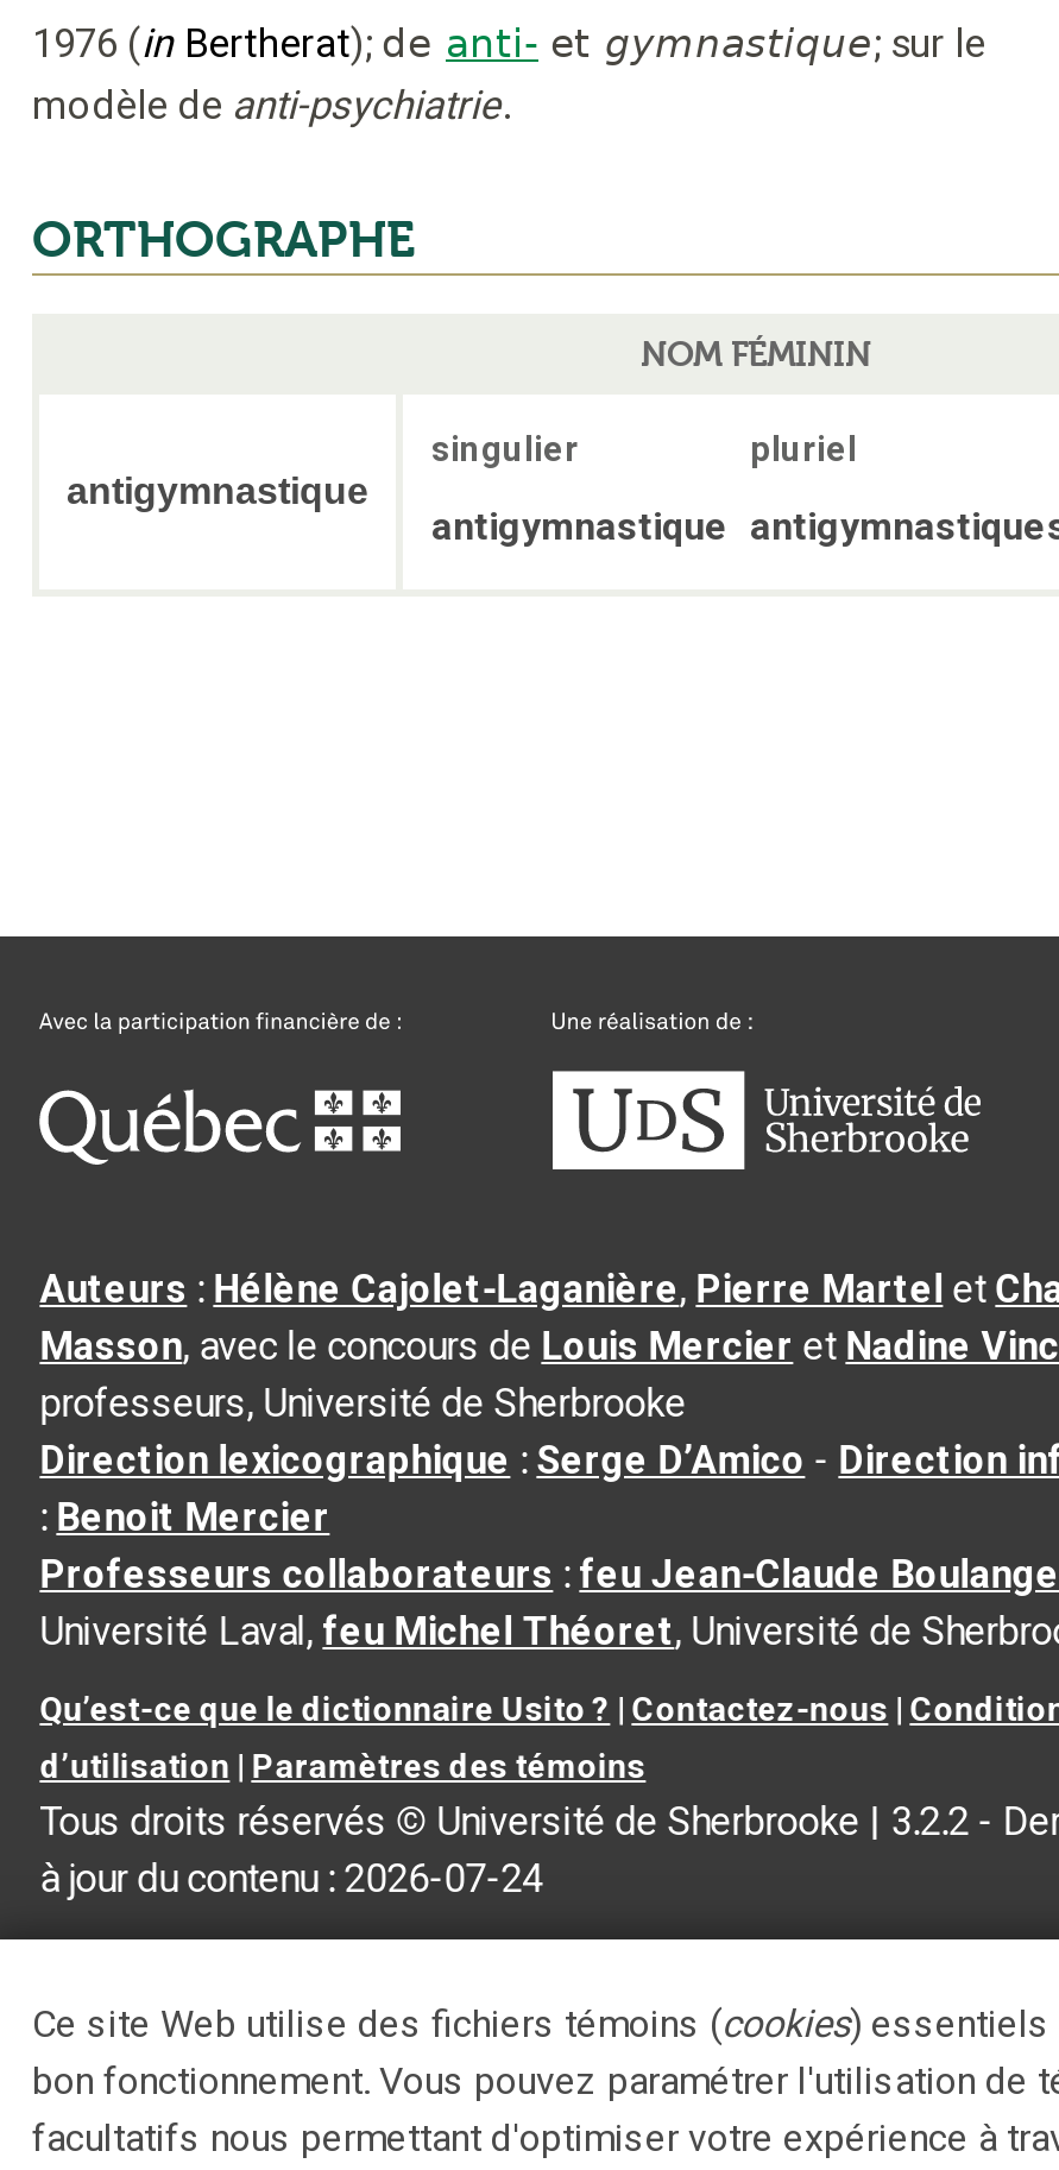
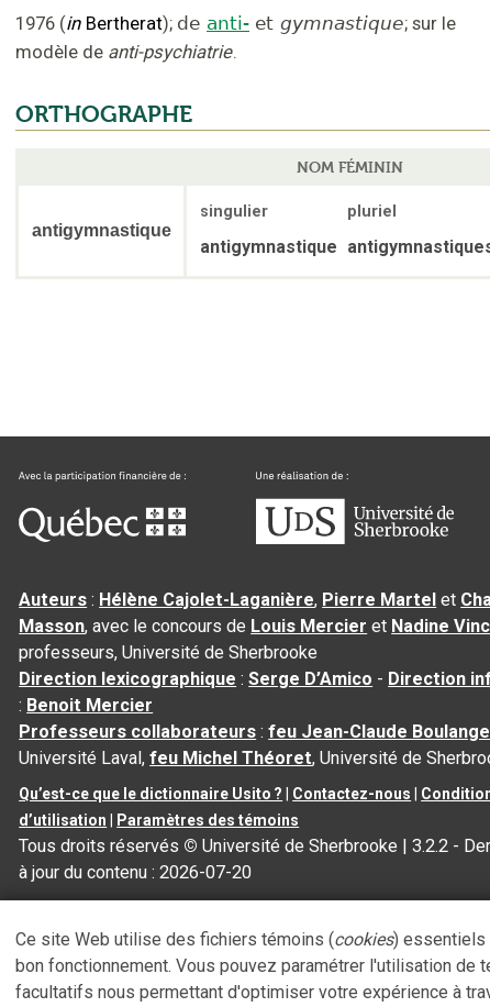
- à jour du contenu : 2026-07-24
+ à jour du contenu : 2026-07-20
